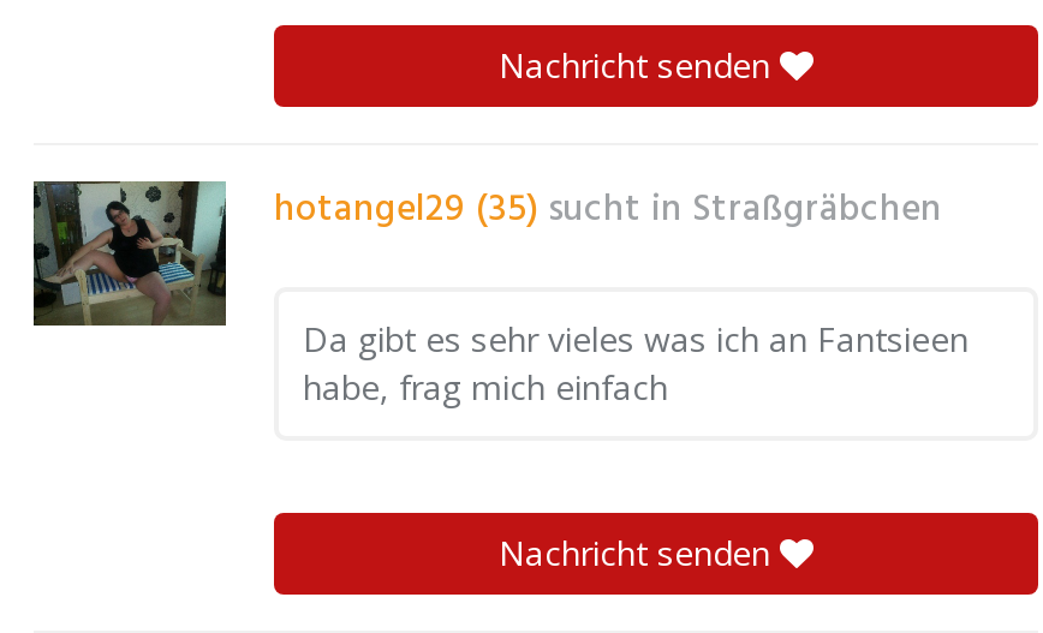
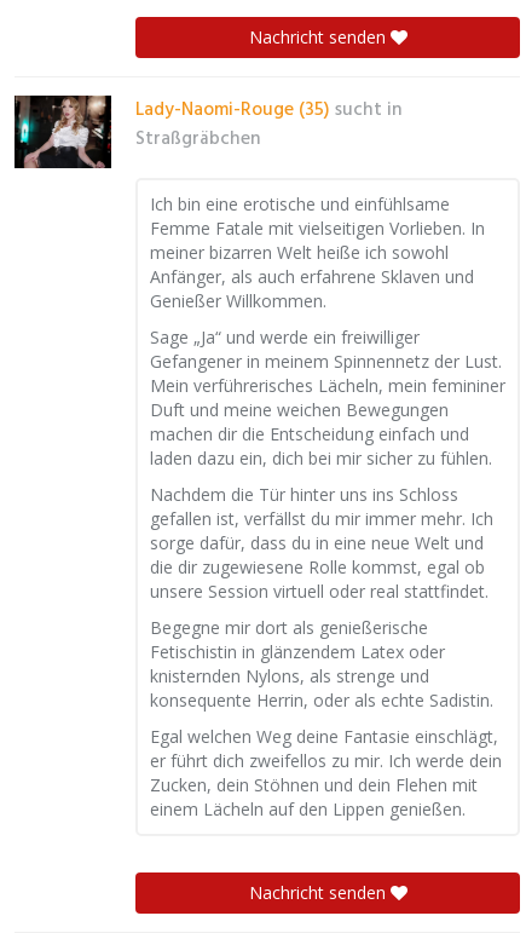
- [image]
- hotangel29 (35) sucht in Straßgräbchen
- Da gibt es sehr vieles was ich an Fantsieen
- habe, frag mich einfach
+ [image]
+ Lady-Naomi-Rouge (35) sucht in
+ Straßgräbchen
+ I ch bin eine erotische und einfühlsame
+ Femme Fatale mit vielseitigen Vorlieben. In
+ meiner bizarren Welt heiße ich sowohl
+ Anfänger, als auch erfahrene Sklaven und
+ Genießer Willkommen.
+ Sage „Ja“ und werde ein freiwilliger
+ Gefangener in meinem Spinnennetz der Lust.
+ Mein verführerisches Lächeln, mein femininer
+ Duft und meine weichen Bewegungen
+ machen dir die Entscheidung einfach und
+ laden dazu ein, dich bei mir sicher zu fühlen.
+ Nachdem die Tür hinter uns ins Schloss
+ gefallen ist, verfällst du mir immer mehr. Ich
+ sorge dafür, dass du in eine neue Welt und
+ die dir zugewiesene Rolle kommst, egal ob
+ unsere Session virtuell oder real stattfindet.
+ Begegne mir dort als genießerische
+ Fetischistin in glänzendem Latex oder
+ knisternden Nylons, als strenge und
+ konsequente Herrin, oder als echte Sadistin.
+ Egal welchen Weg deine Fantasie einschlägt,
+ er führt dich zweifellos zu mir. Ich werde dein
+ Zucken, dein Stöhnen und dein Flehen mit
+ einem Lächeln auf den Lippen genießen.
